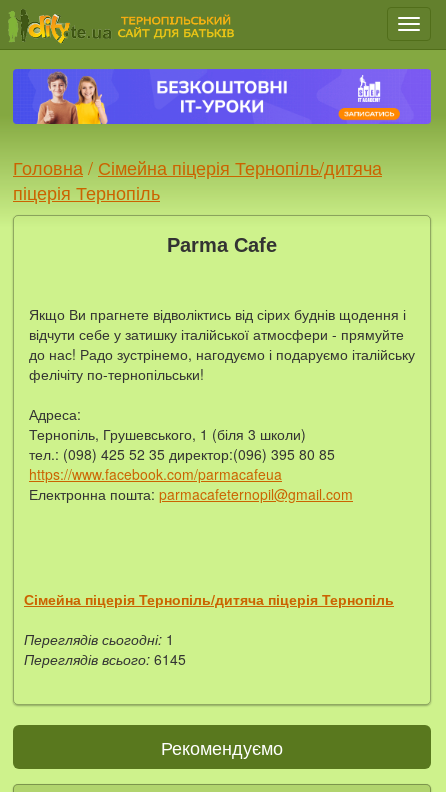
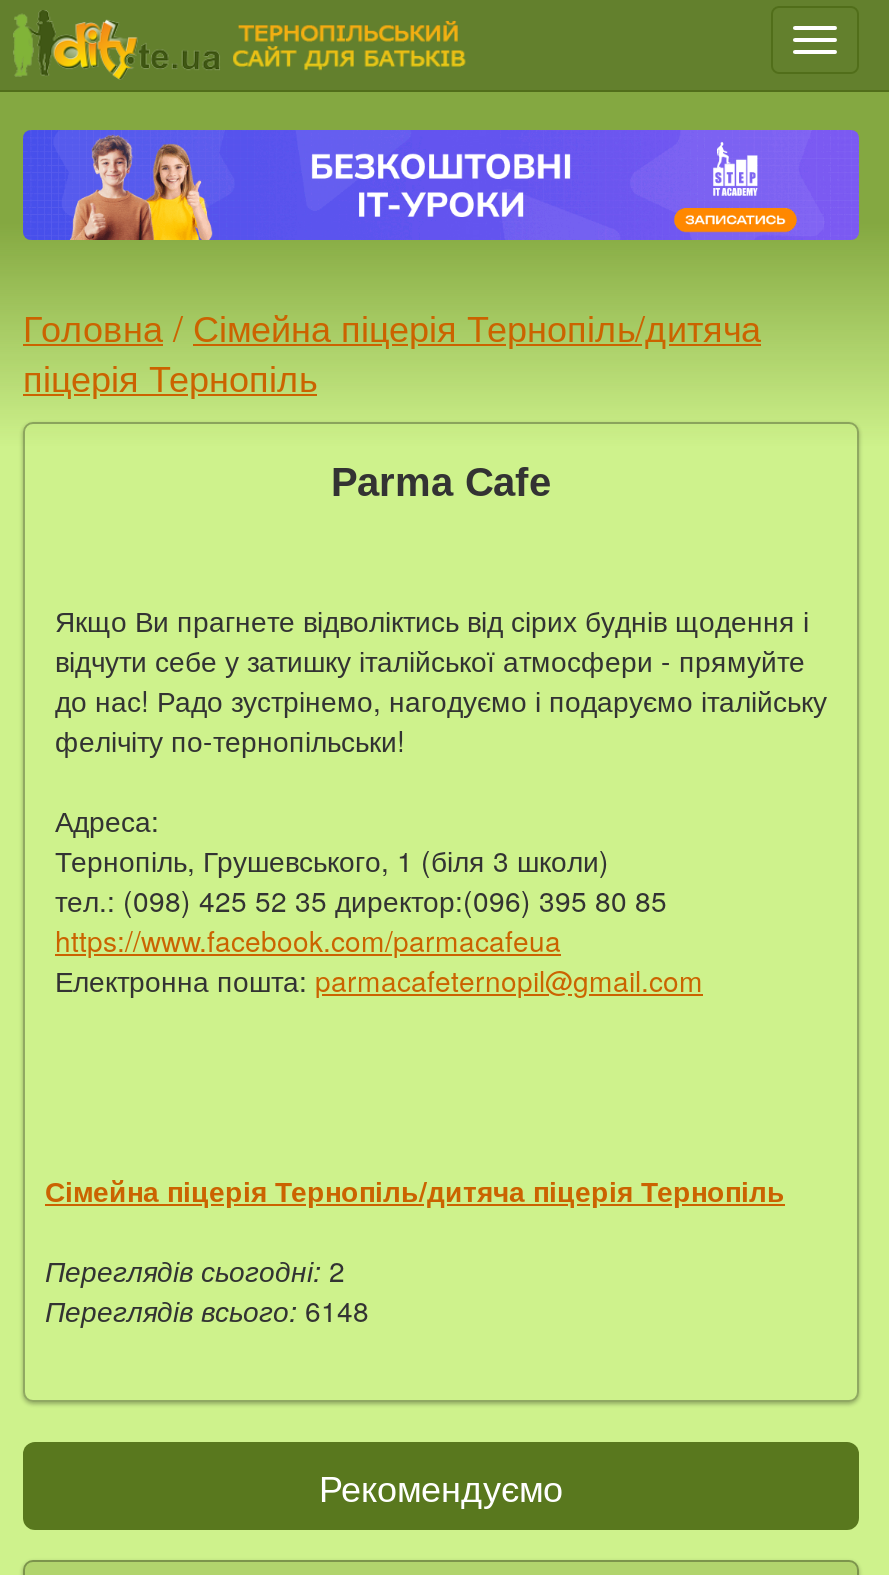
- Переглядів сьогодні: 1
+ Переглядів сьогодні: 2

- Переглядів всього: 6145
+ Переглядів всього: 6148
